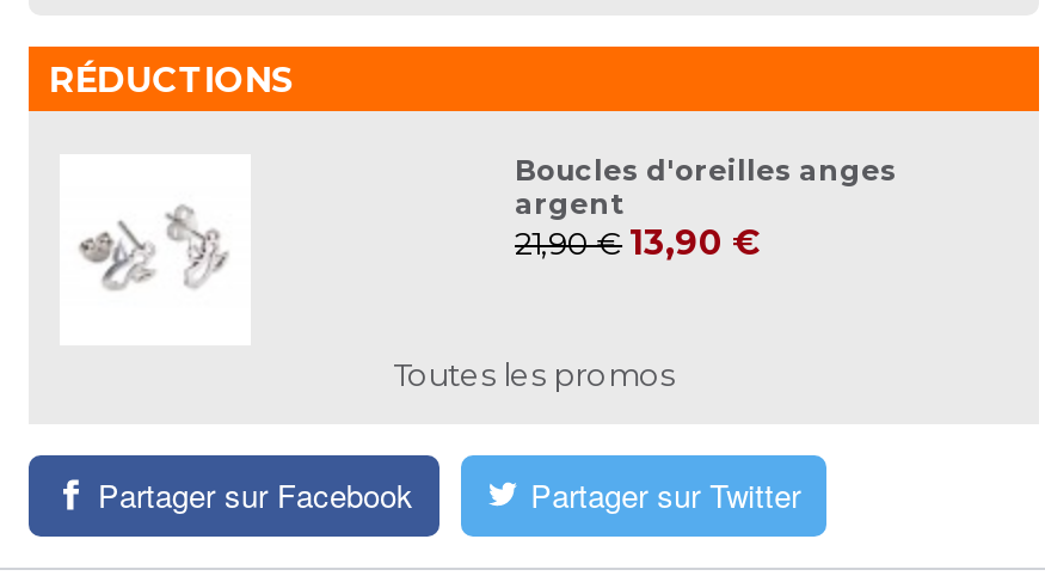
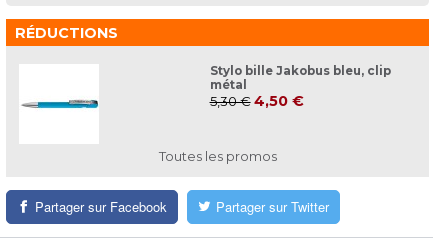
- Boucles d'oreilles anges
- argent
- 21,90 € 13,90 €
+ Stylo bille Jakobus bleu, clip
+ métal
+ 5,30 € 4,50 €

- [image]
+ [image]
